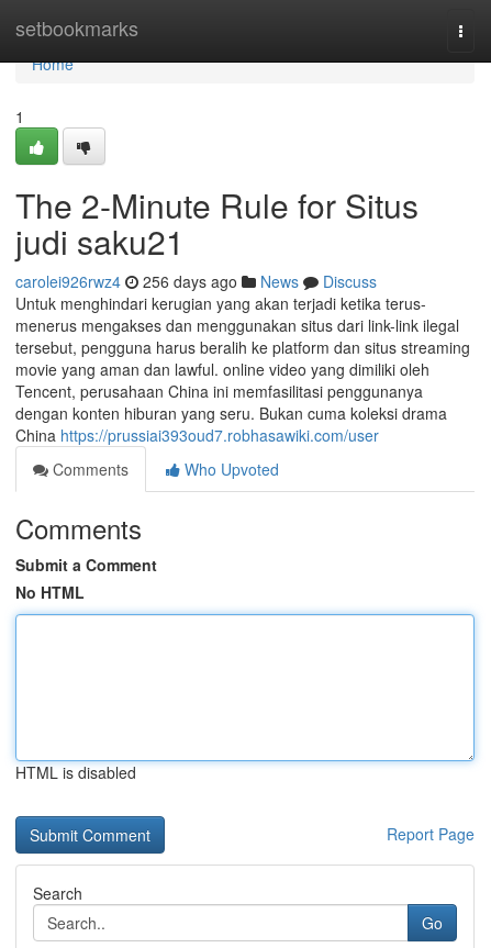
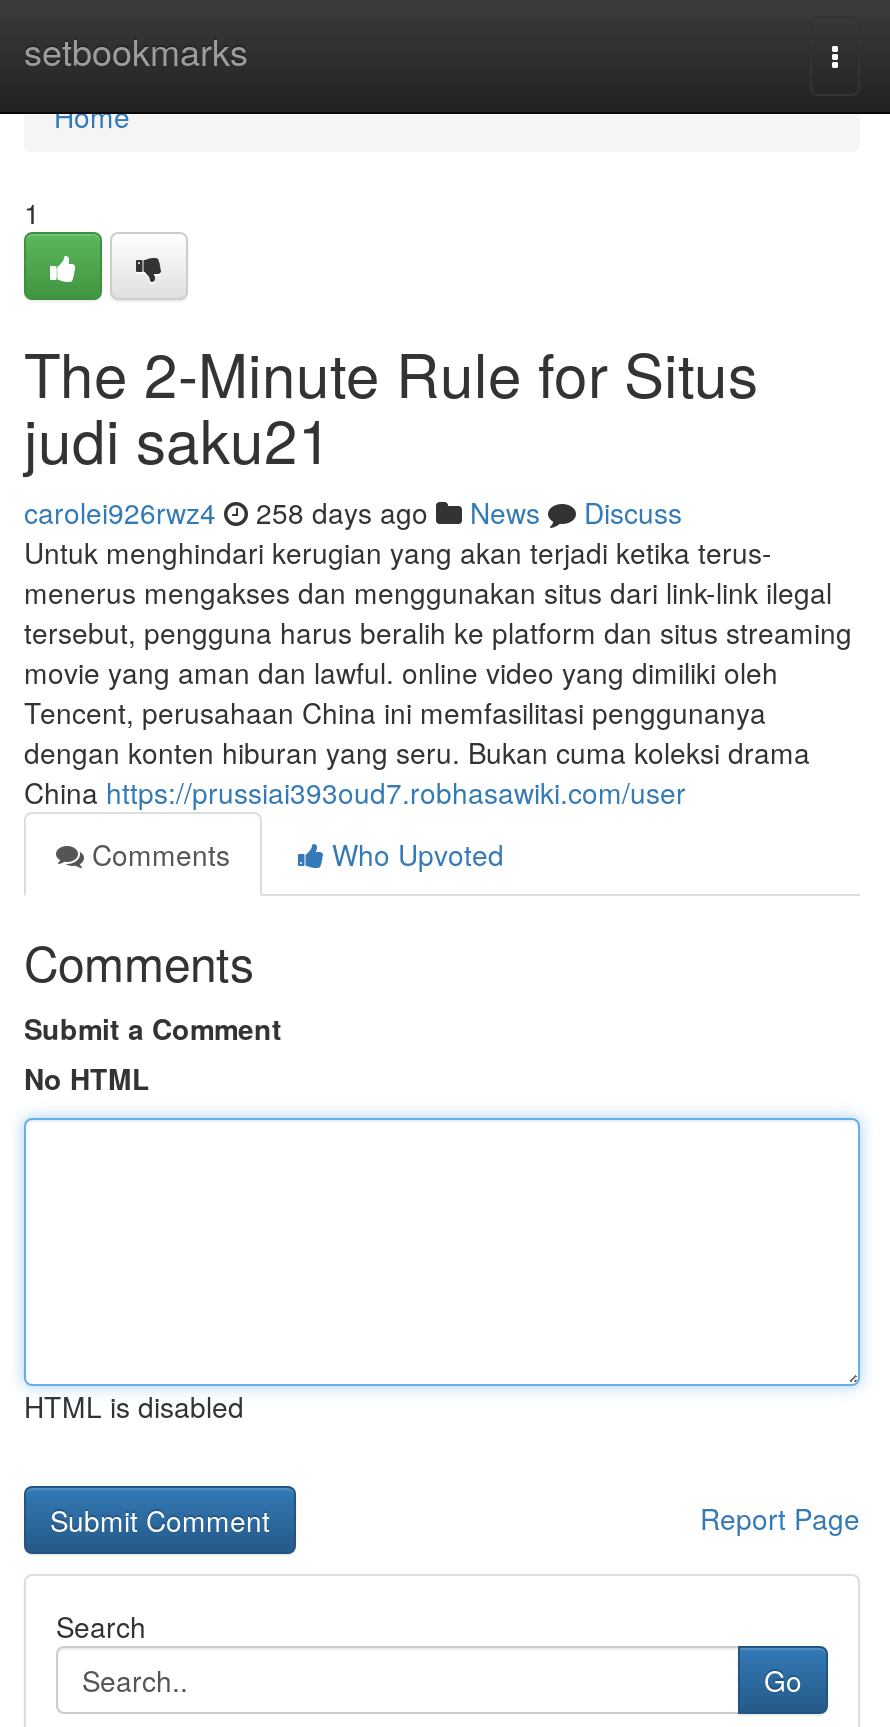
- carolei926rwz4 256 days ago News Discuss
+ carolei926rwz4 258 days ago News Discuss
